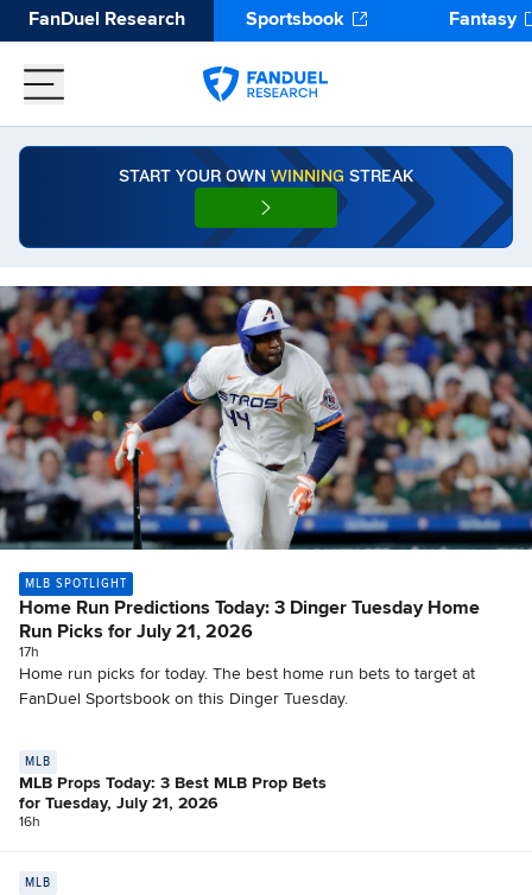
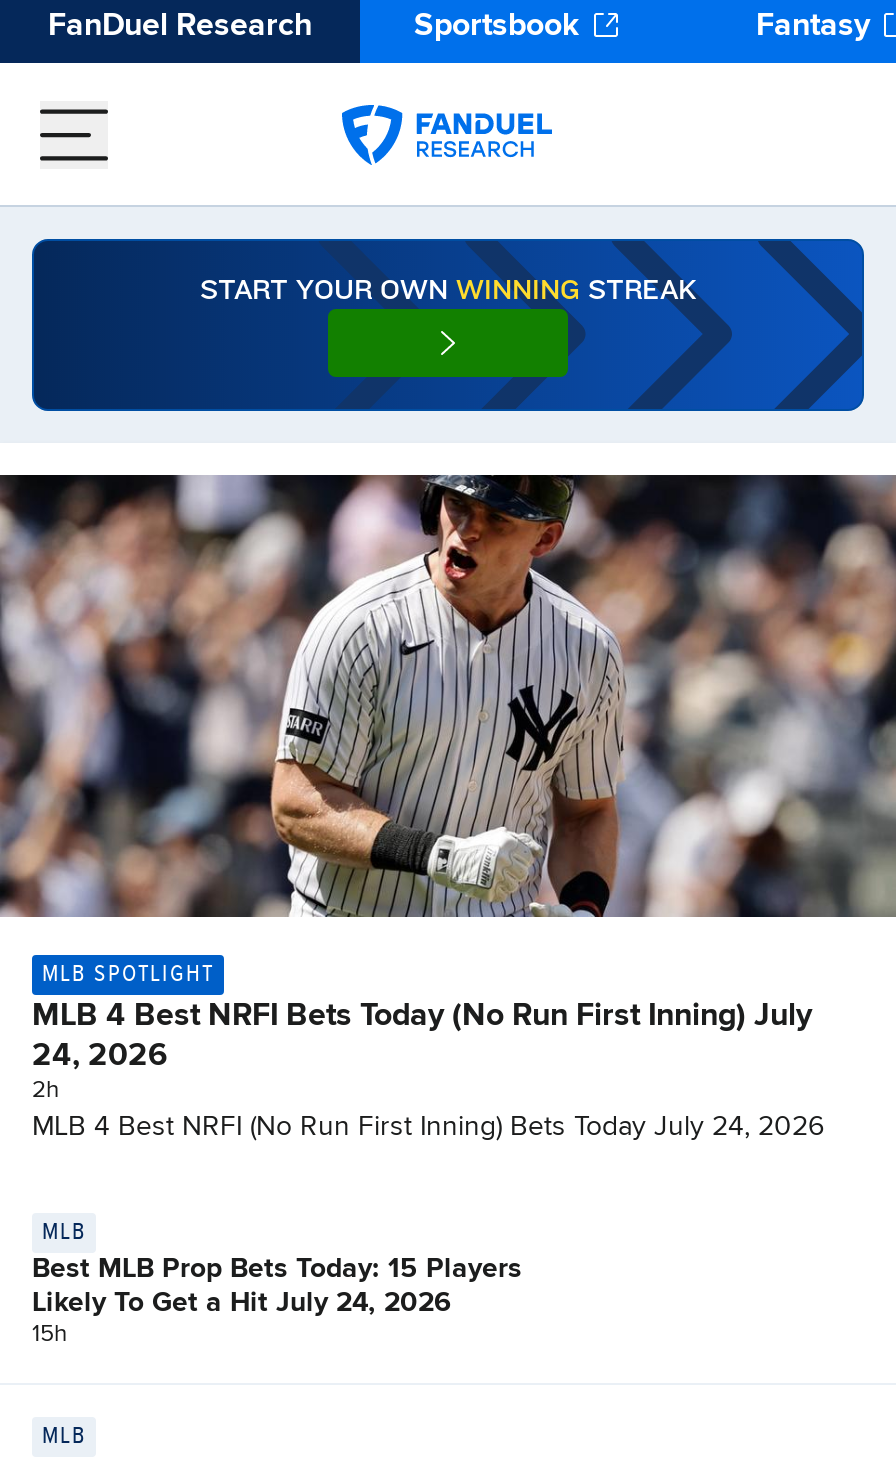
- [image]
+ [image]

- Home Run Predictions Today: 3 Dinger Tuesday Home
- Run Picks for July 21, 2026
- 17h
- Home run picks for today. The best home run bets to target at
- FanDuel Sportsbook on this Dinger Tuesday.
+ MLB 4 Best NRFI Bets Today (No Run First Inning) July
+ 24, 2026
+ 2h
+ MLB 4 Best NRFI (No Run First Inning) Bets Today July 24, 2026

- MLB Props Today: 3 Best MLB Prop Bets
- for Tuesday, July 21, 2026
- 16h
+ Best MLB Prop Bets Today: 15 Players
+ Likely To Get a Hit July 24, 2026
+ 15h
